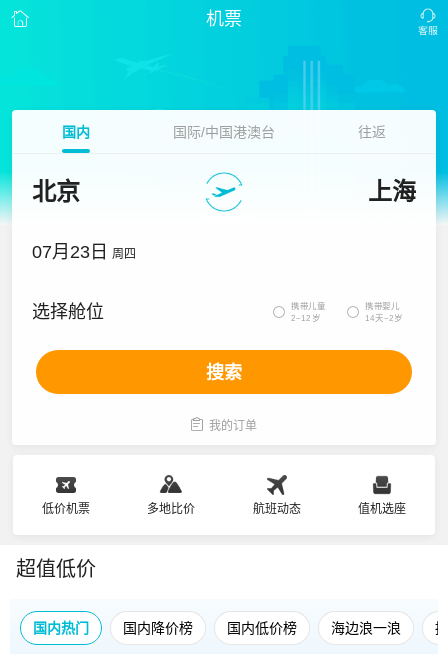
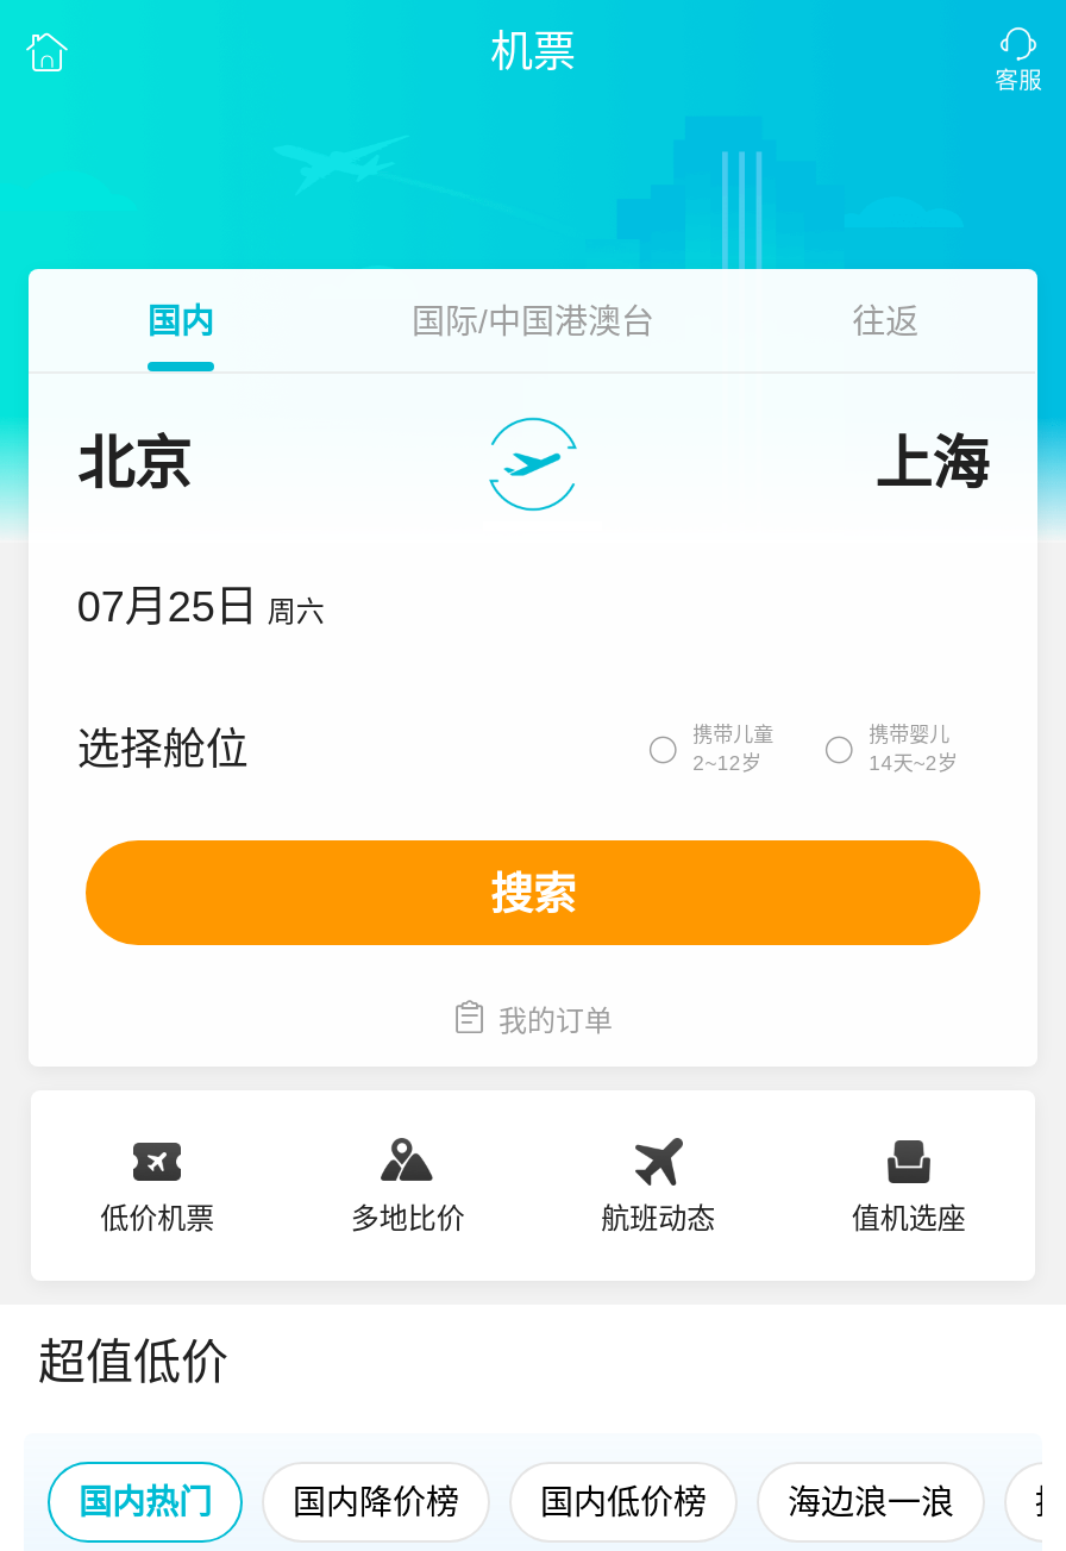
- 07月23日 周四
+ 07月25日 周六
